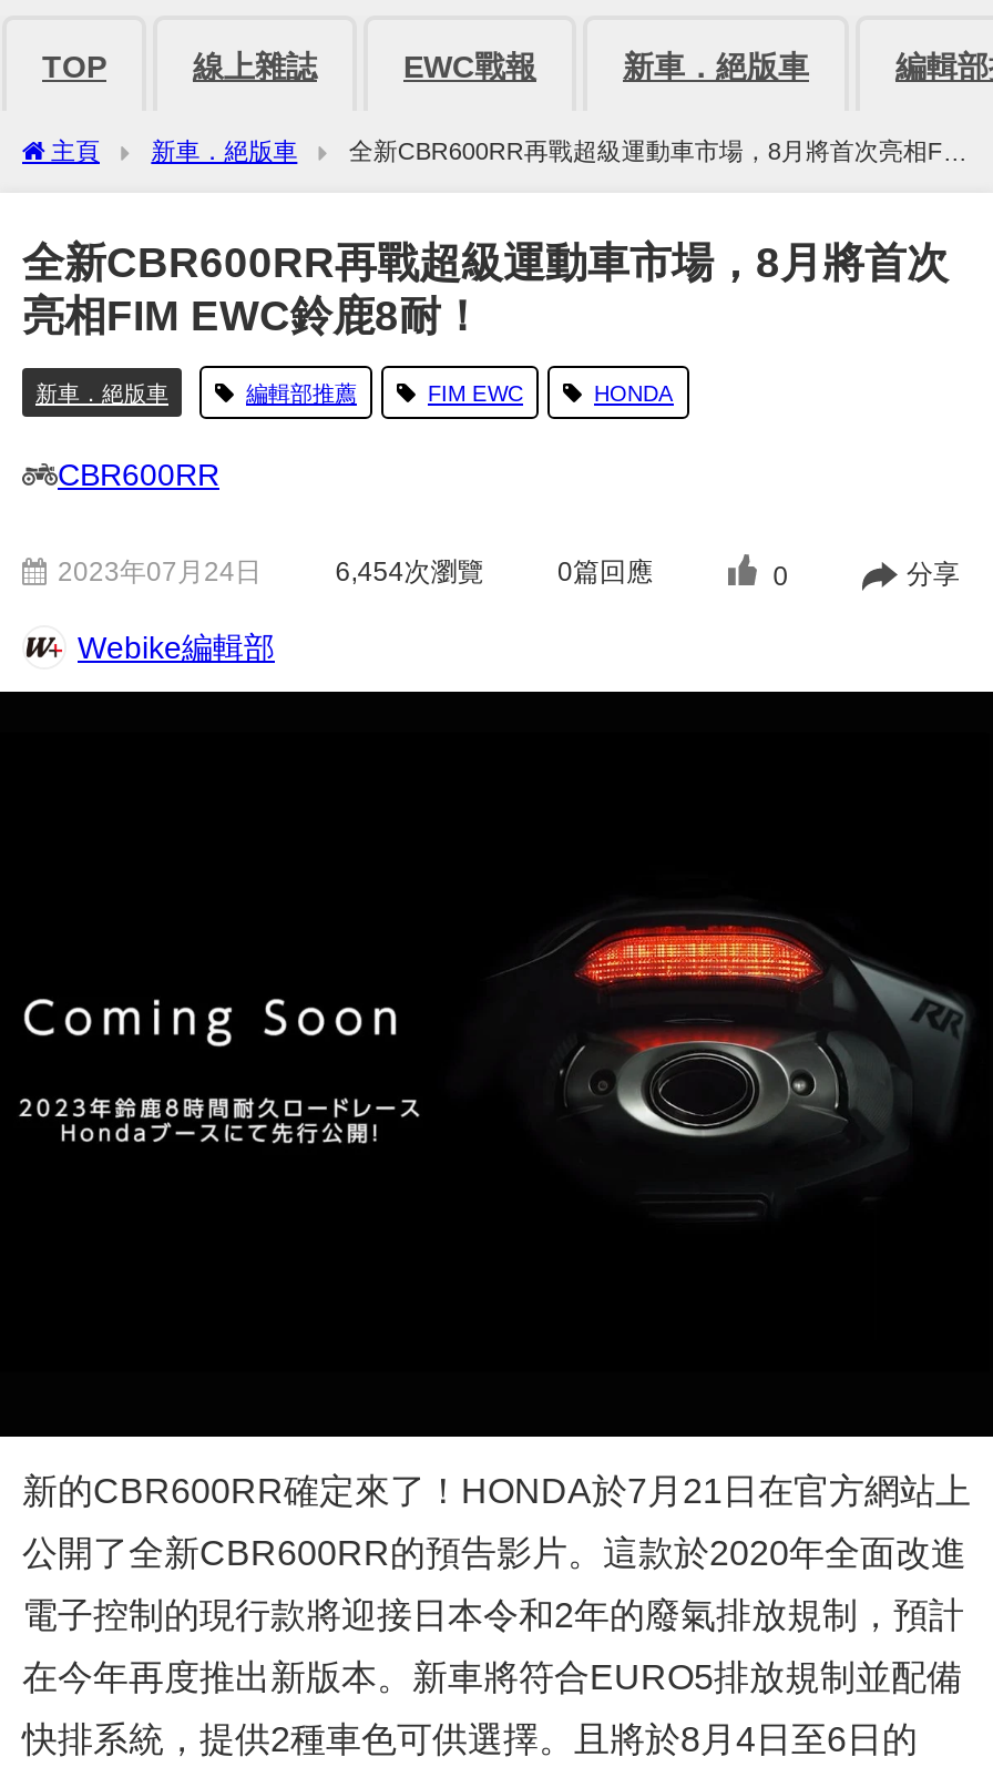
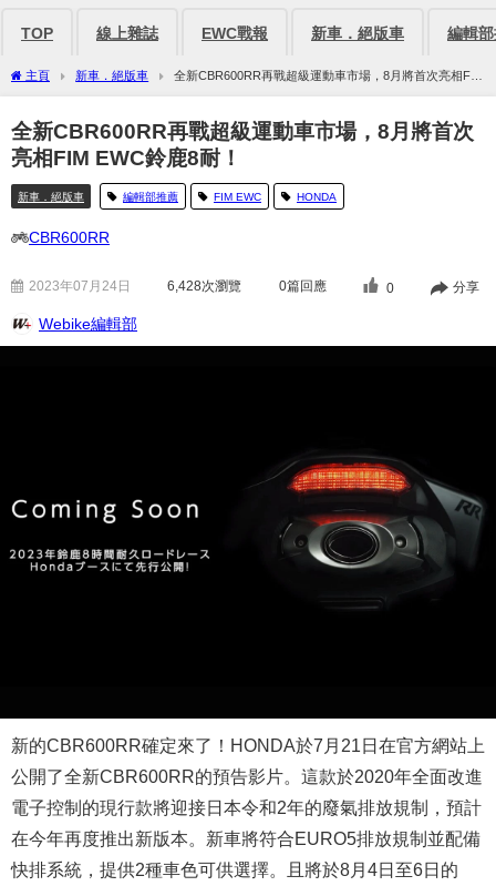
- 6,454次瀏覽
+ 6,428次瀏覽
